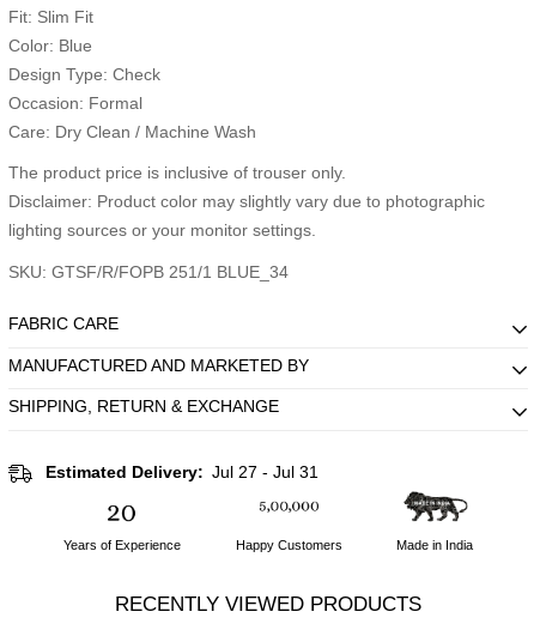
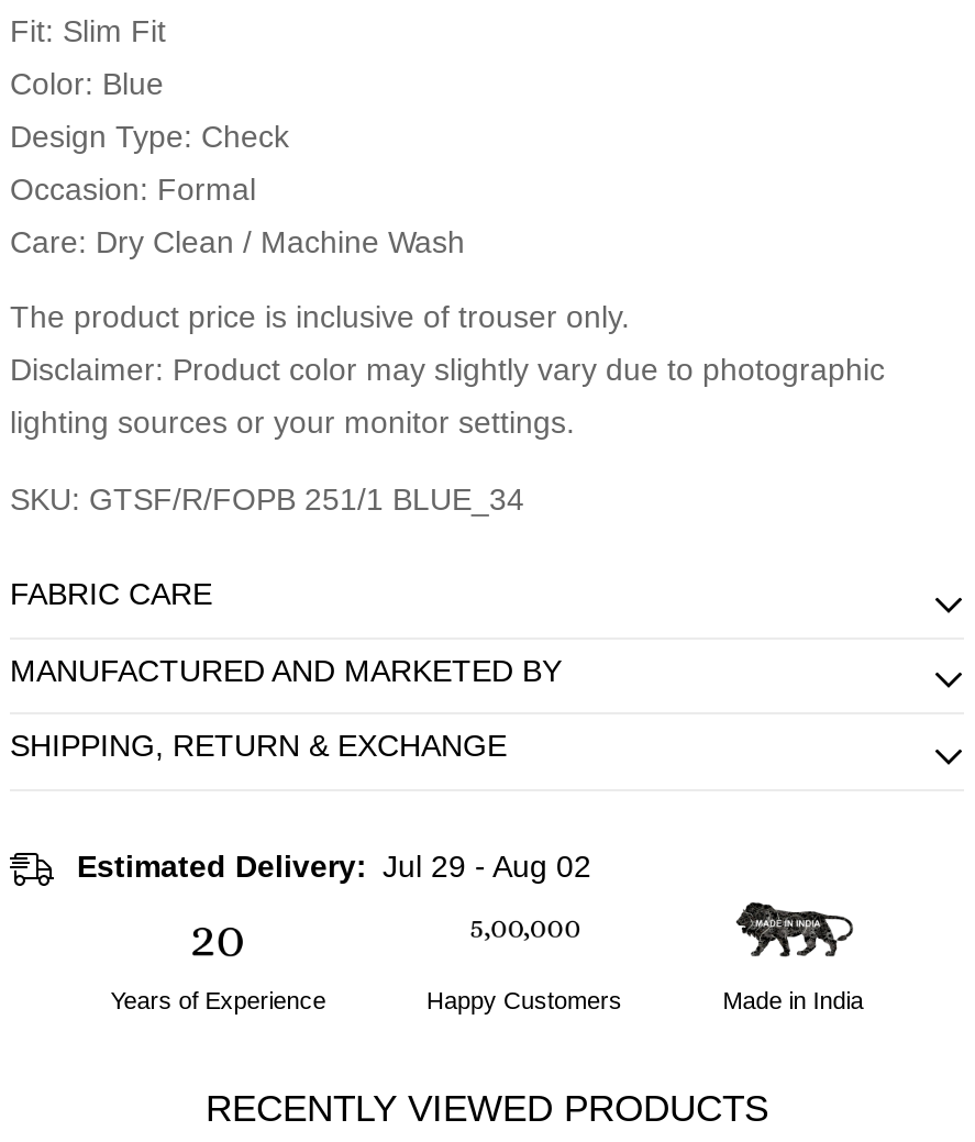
- Estimated Delivery: Jul 27 - Jul 31
+ Estimated Delivery: Jul 29 - Aug 02
